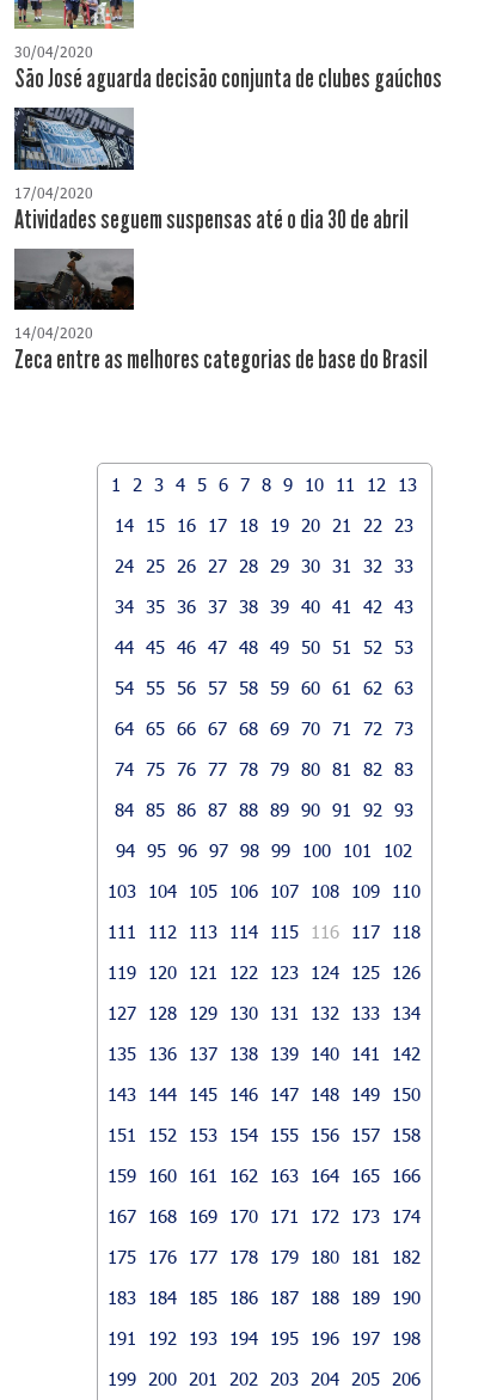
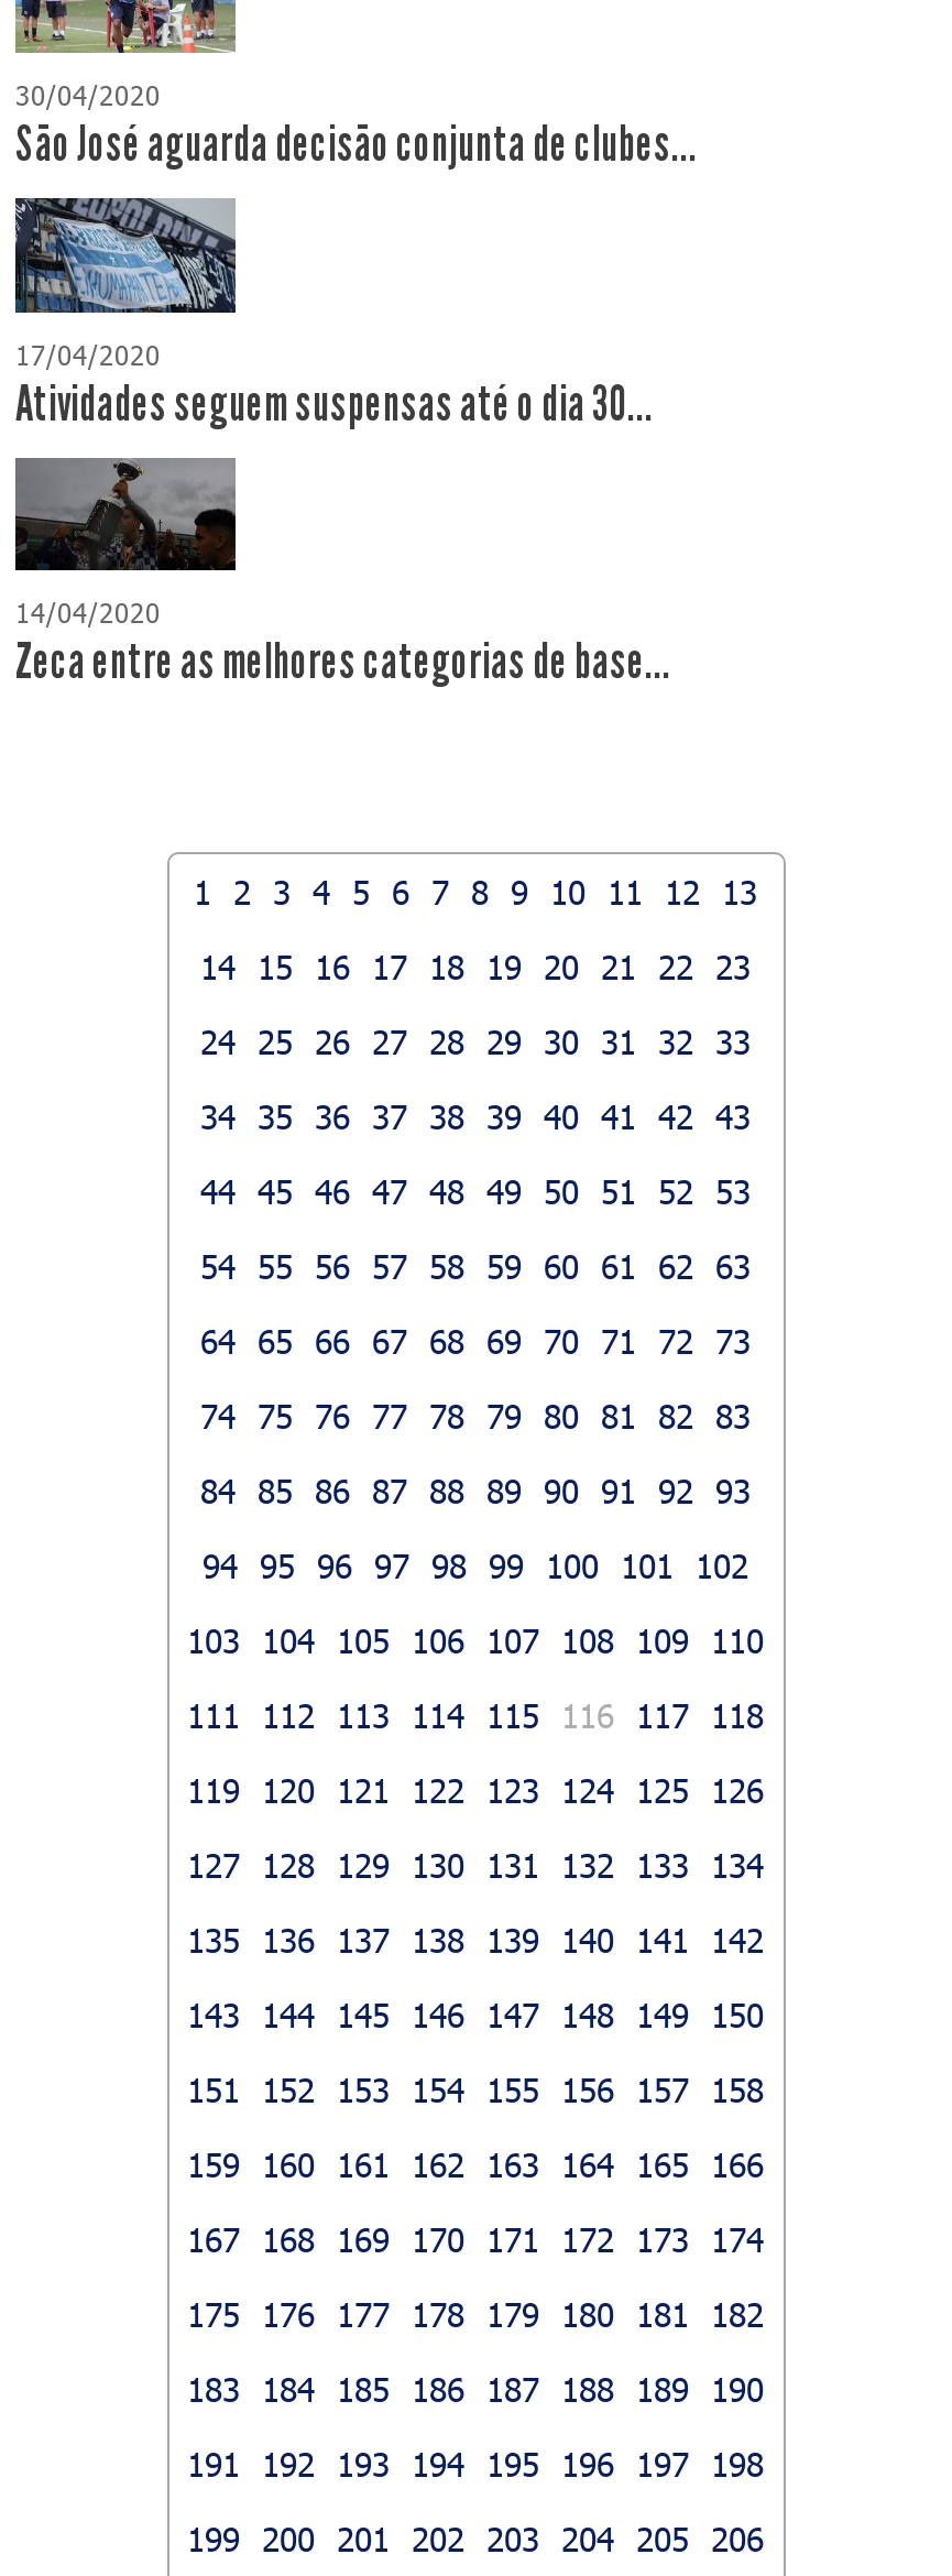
- São José aguarda decisão conjunta de clubes gaúchos
+ São José aguarda decisão conjunta de clubes...

- Atividades seguem suspensas até o dia 30 de abril
+ Atividades seguem suspensas até o dia 30...

- Zeca entre as melhores categorias de base do Brasil
+ Zeca entre as melhores categorias de base...
